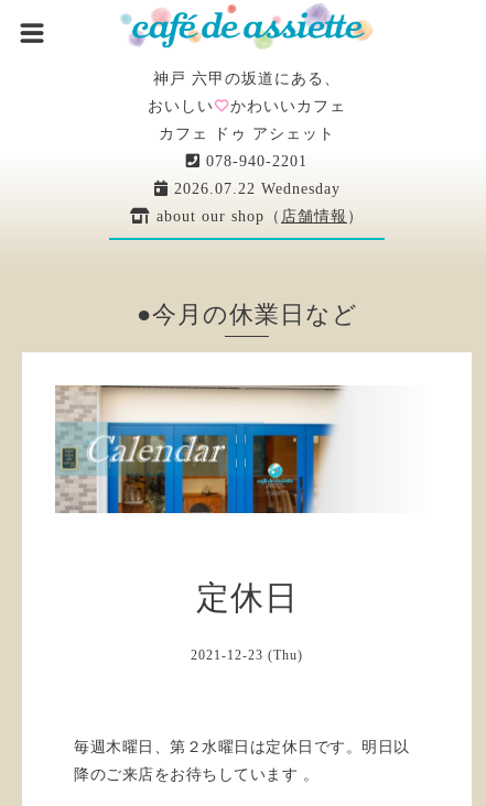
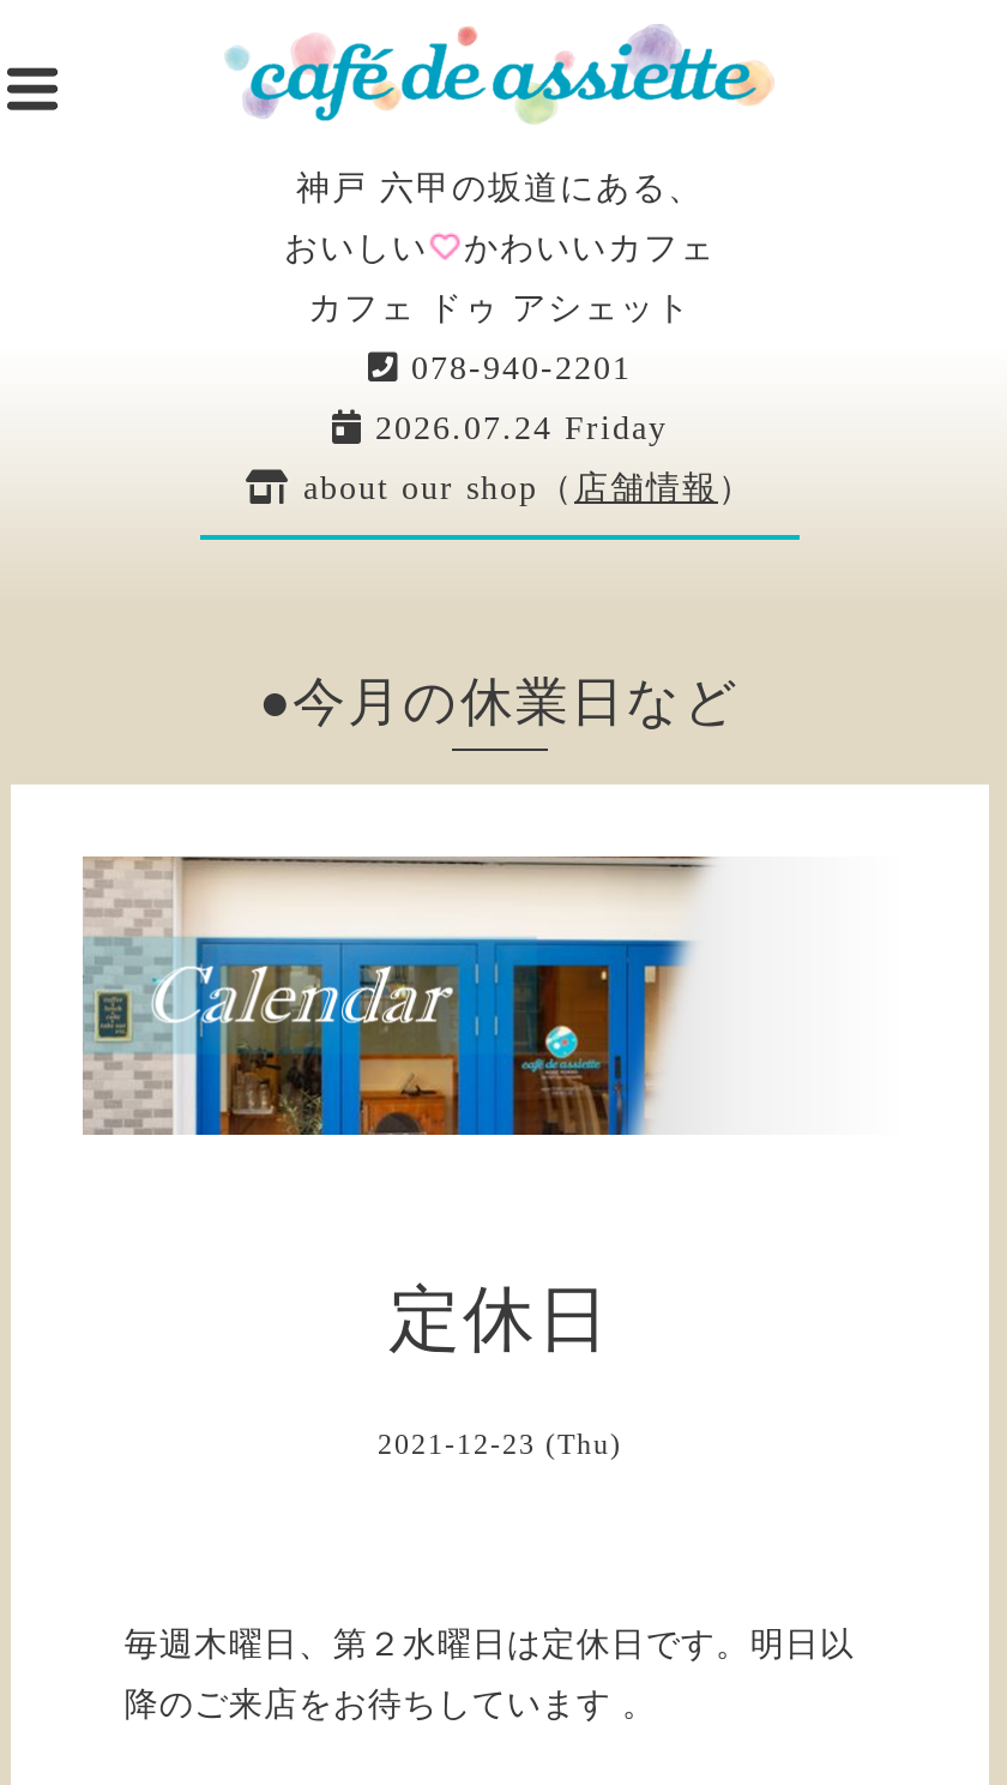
- 2026.07.22 Wednesday
+ 2026.07.24 Friday
